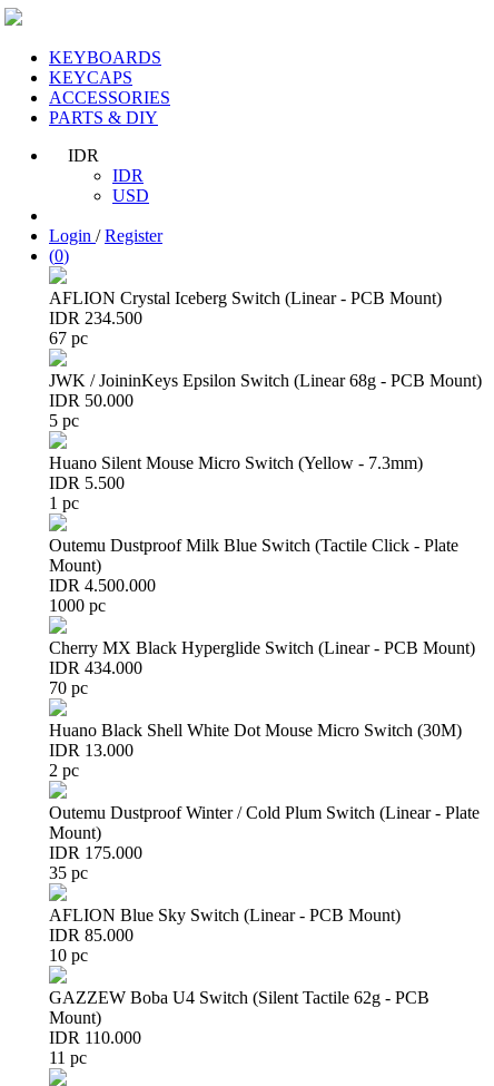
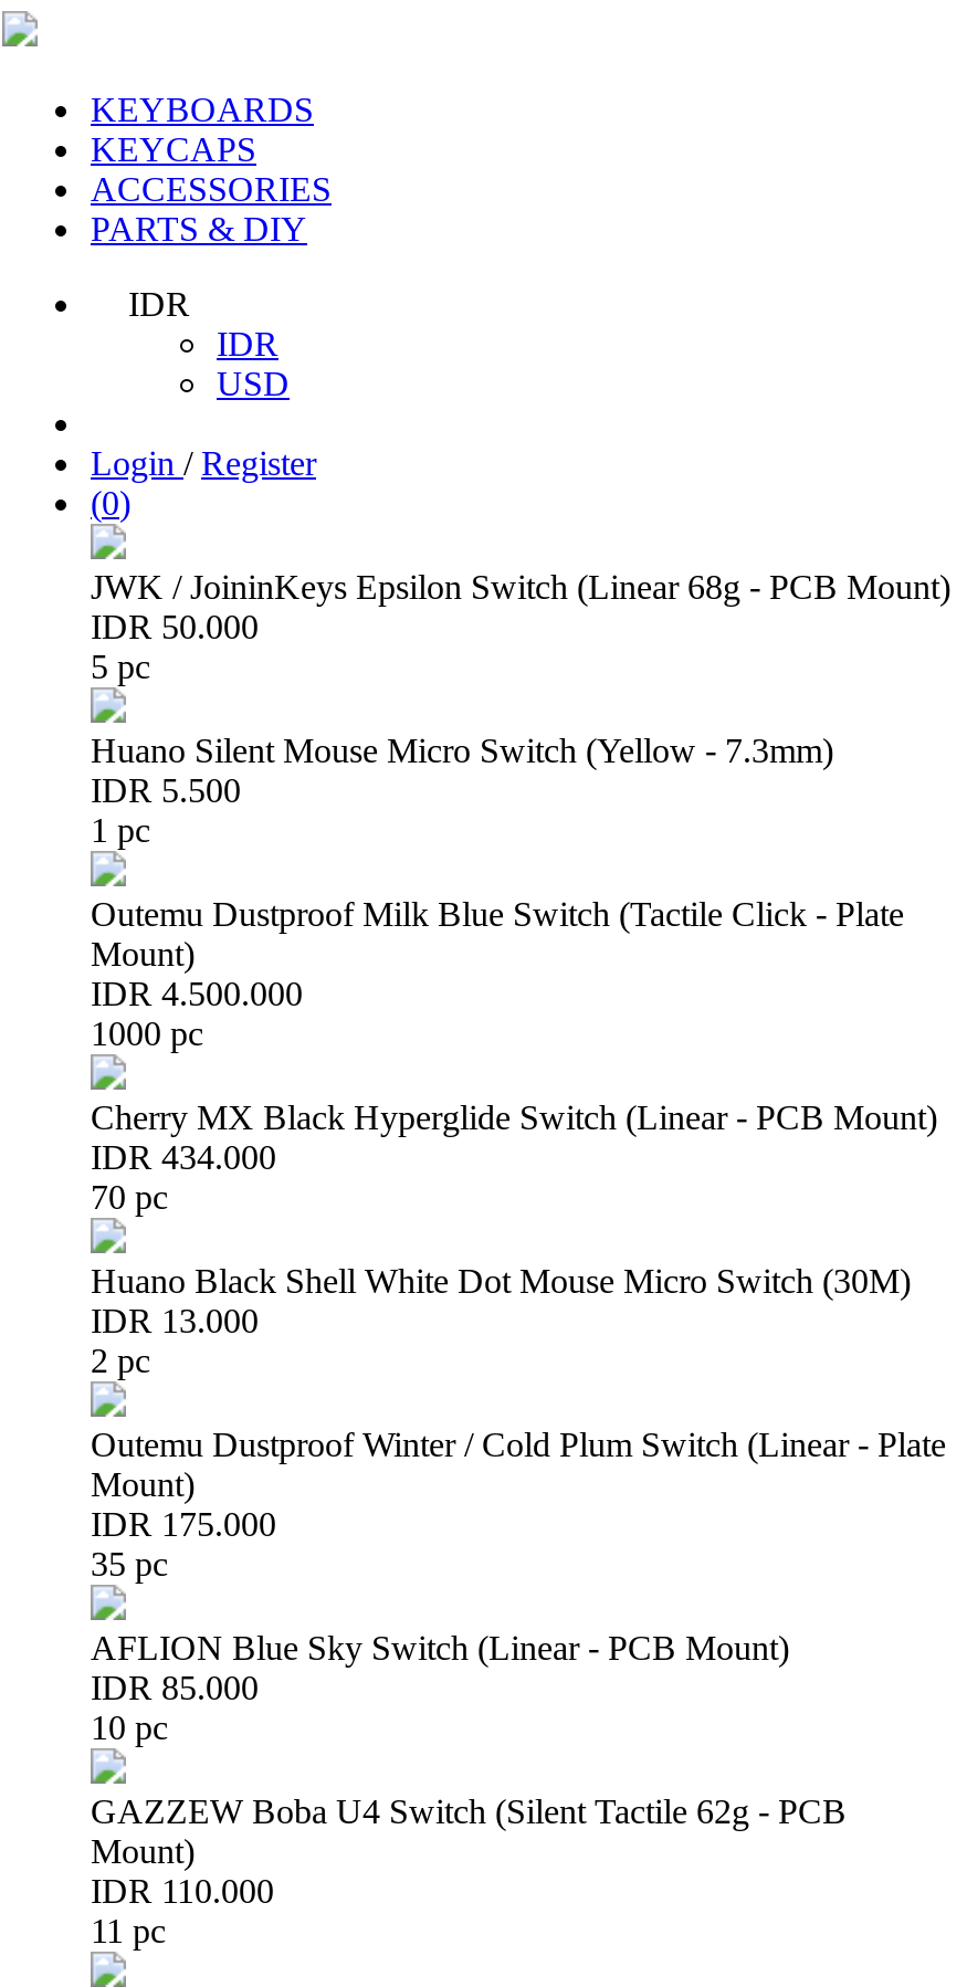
- AFLION Crystal Iceberg Switch (Linear - PCB Mount)
- IDR 234.500
- 67 pc
